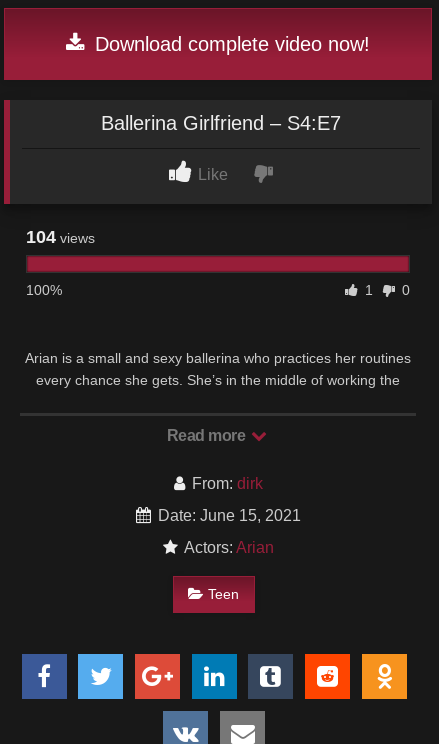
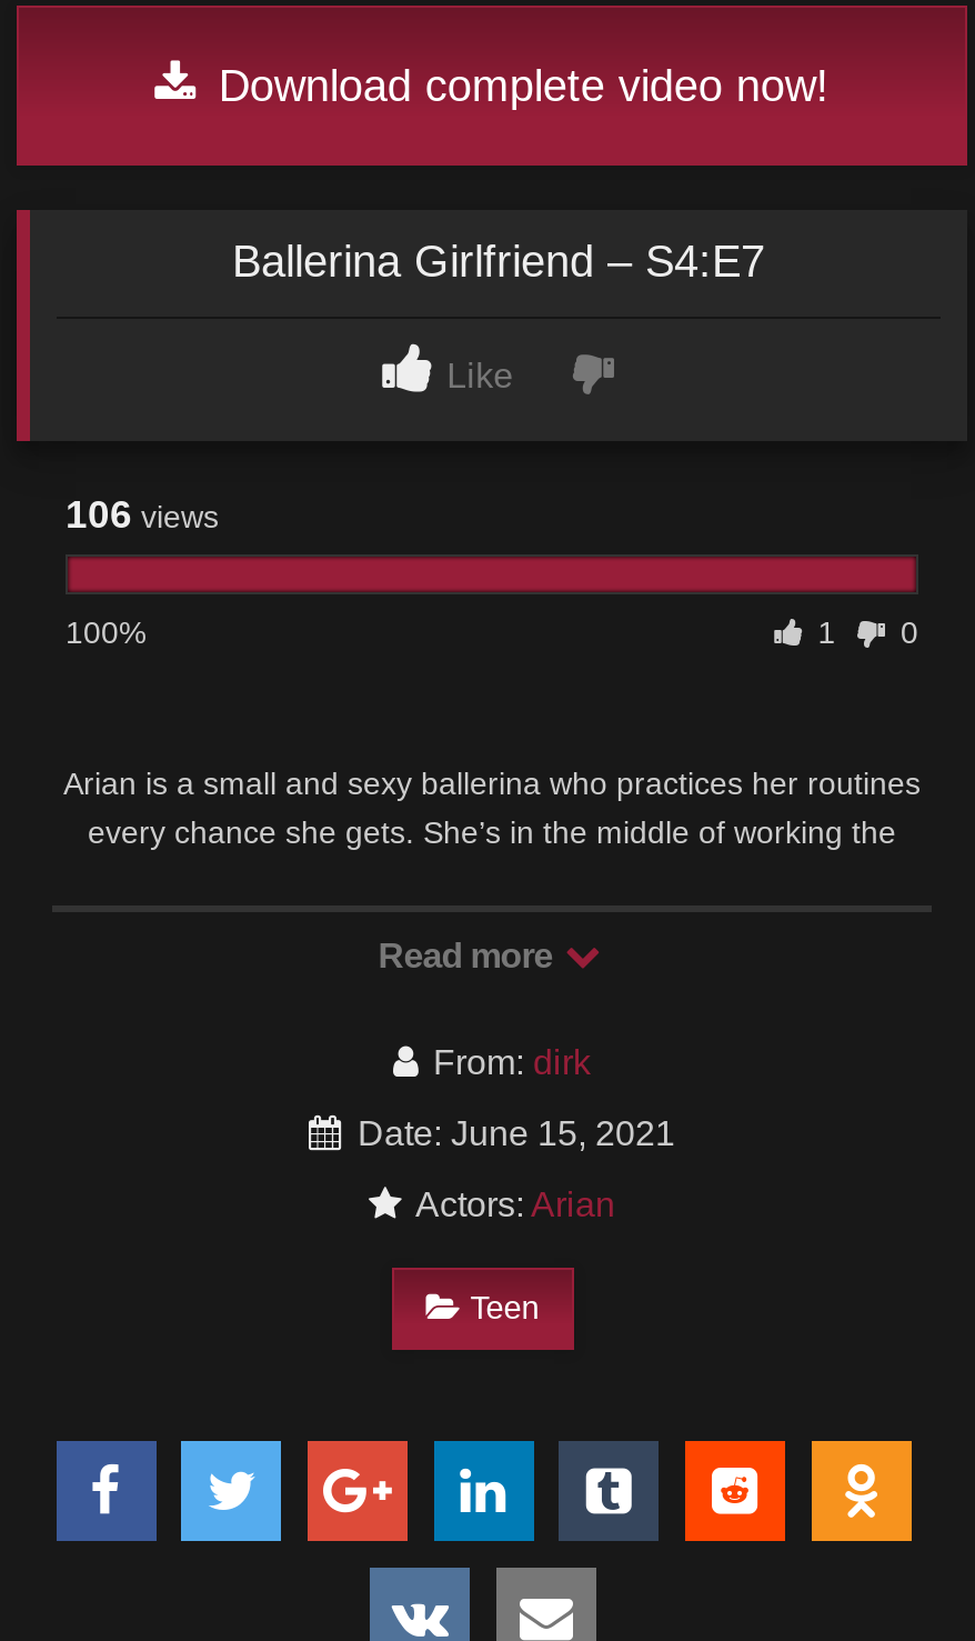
- 104 views
+ 106 views
